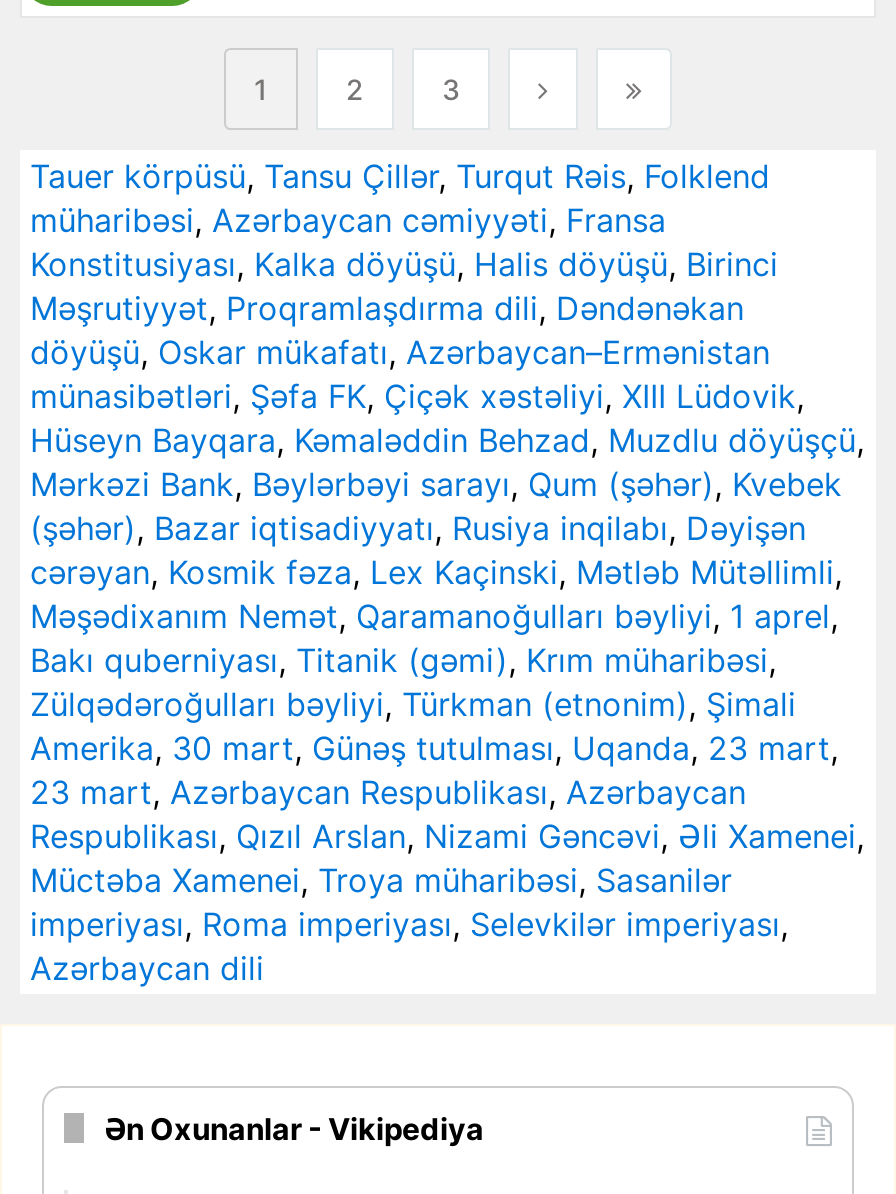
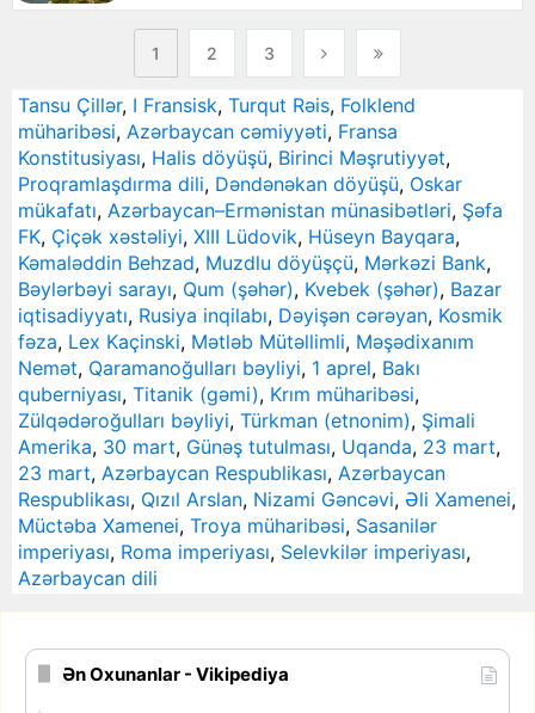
- Tauer körpüsü, Tansu Çillər, Turqut Rəis, Folklend
+ Tansu Çillər, I Fransisk, Turqut Rəis, Folklend

- Konstitusiyası, Kalka döyüşü, Halis döyüşü, Birinci
- Məşrutiyyət, Proqramlaşdırma dili, Dəndənəkan
- döyüşü, Oskar mükafatı, Azərbaycan–Ermənistan
- münasibətləri, Şəfa FK, Çiçək xəstəliyi, XIII Lüdovik,
- Hüseyn Bayqara, Kəmaləddin Behzad, Muzdlu döyüşçü,
- Mərkəzi Bank, Bəylərbəyi sarayı, Qum (şəhər), Kvebek
- (şəhər), Bazar iqtisadiyyatı, Rusiya inqilabı, Dəyişən
- cərəyan, Kosmik fəza, Lex Kaçinski, Mətləb Mütəllimli,
- Məşədixanım Nemət, Qaramanoğulları bəyliyi, 1 aprel,
- Bakı quberniyası, Titanik (gəmi), Krım müharibəsi,
+ Konstitusiyası, Halis döyüşü, Birinci Məşrutiyyət,
+ Proqramlaşdırma dili, Dəndənəkan döyüşü, Oskar
+ mükafatı, Azərbaycan–Ermənistan münasibətləri, Şəfa
+ FK, Çiçək xəstəliyi, XIII Lüdovik, Hüseyn Bayqara,
+ Kəmaləddin Behzad, Muzdlu döyüşçü, Mərkəzi Bank,
+ Bəylərbəyi sarayı, Qum (şəhər), Kvebek (şəhər), Bazar
+ iqtisadiyyatı, Rusiya inqilabı, Dəyişən cərəyan, Kosmik
+ fəza, Lex Kaçinski, Mətləb Mütəllimli, Məşədixanım
+ Nemət, Qaramanoğulları bəyliyi, 1 aprel, Bakı
+ quberniyası, Titanik (gəmi), Krım müharibəsi,
